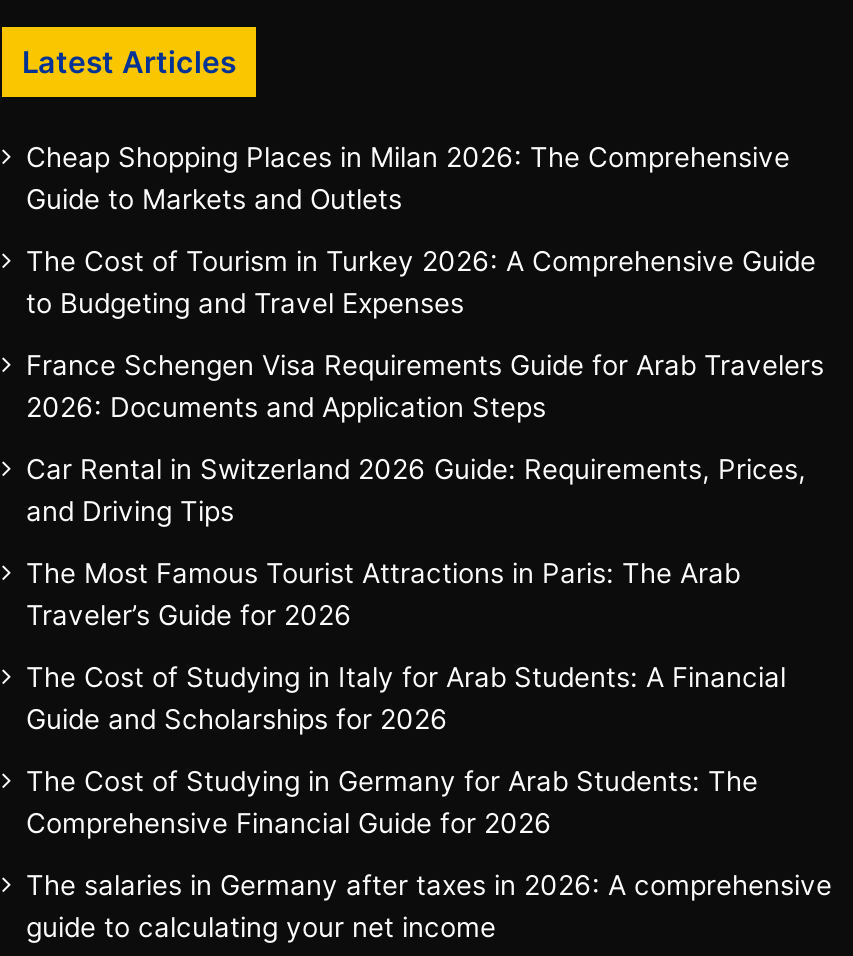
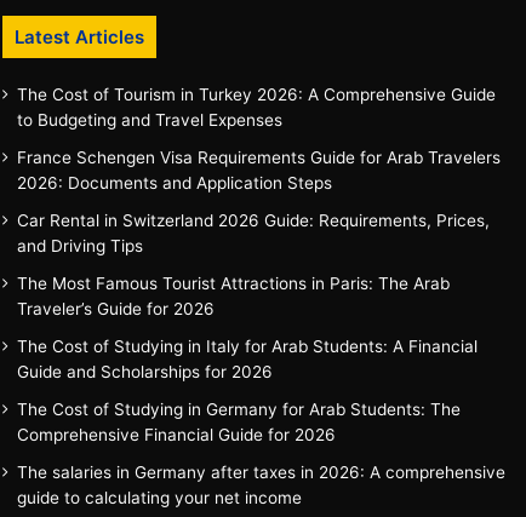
- Cheap Shopping Places in Milan 2026: The Comprehensive
- Guide to Markets and Outlets
